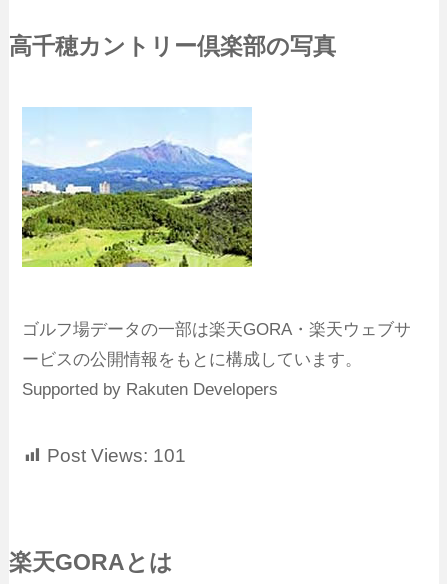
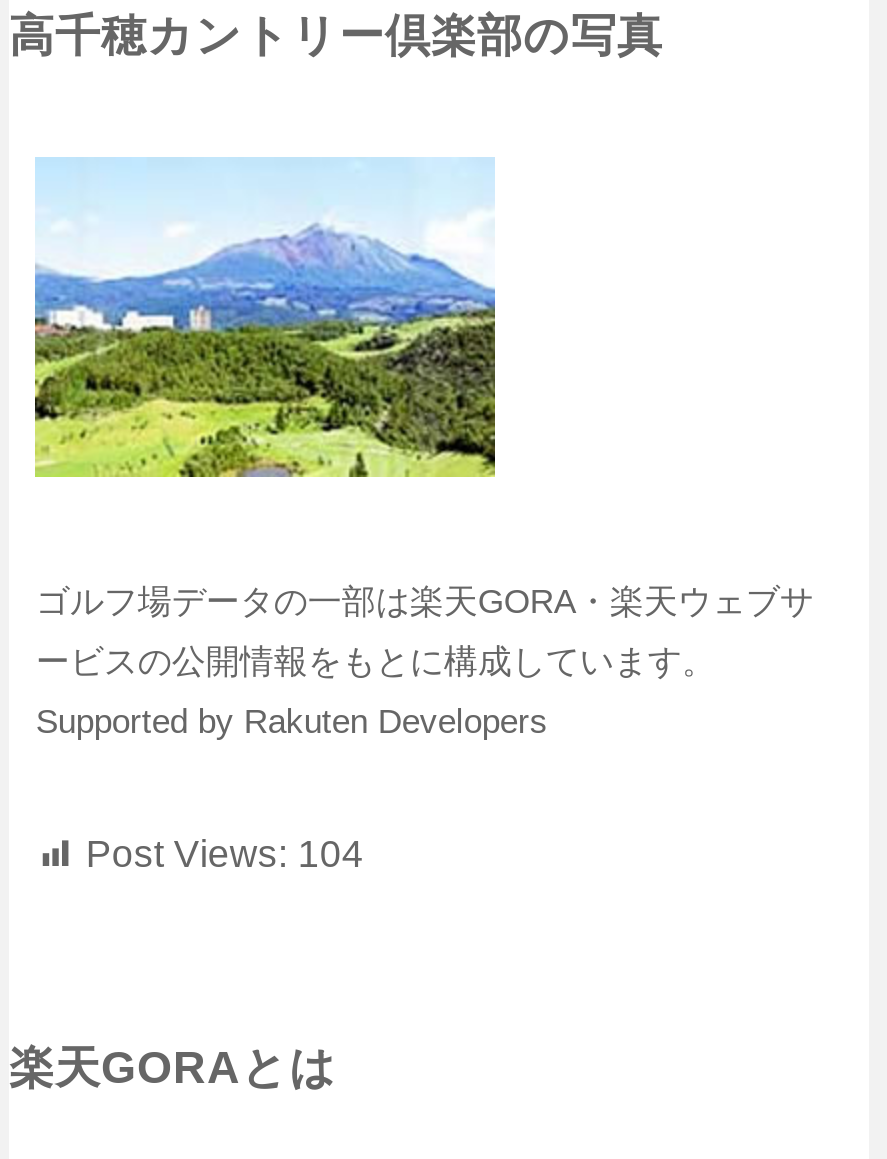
- Post Views: 101
+ Post Views: 104
